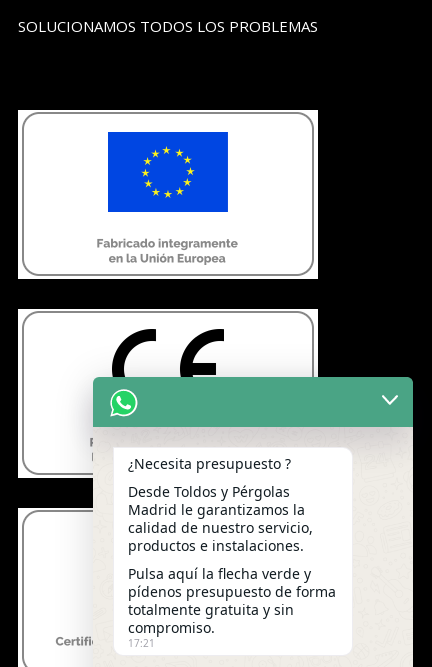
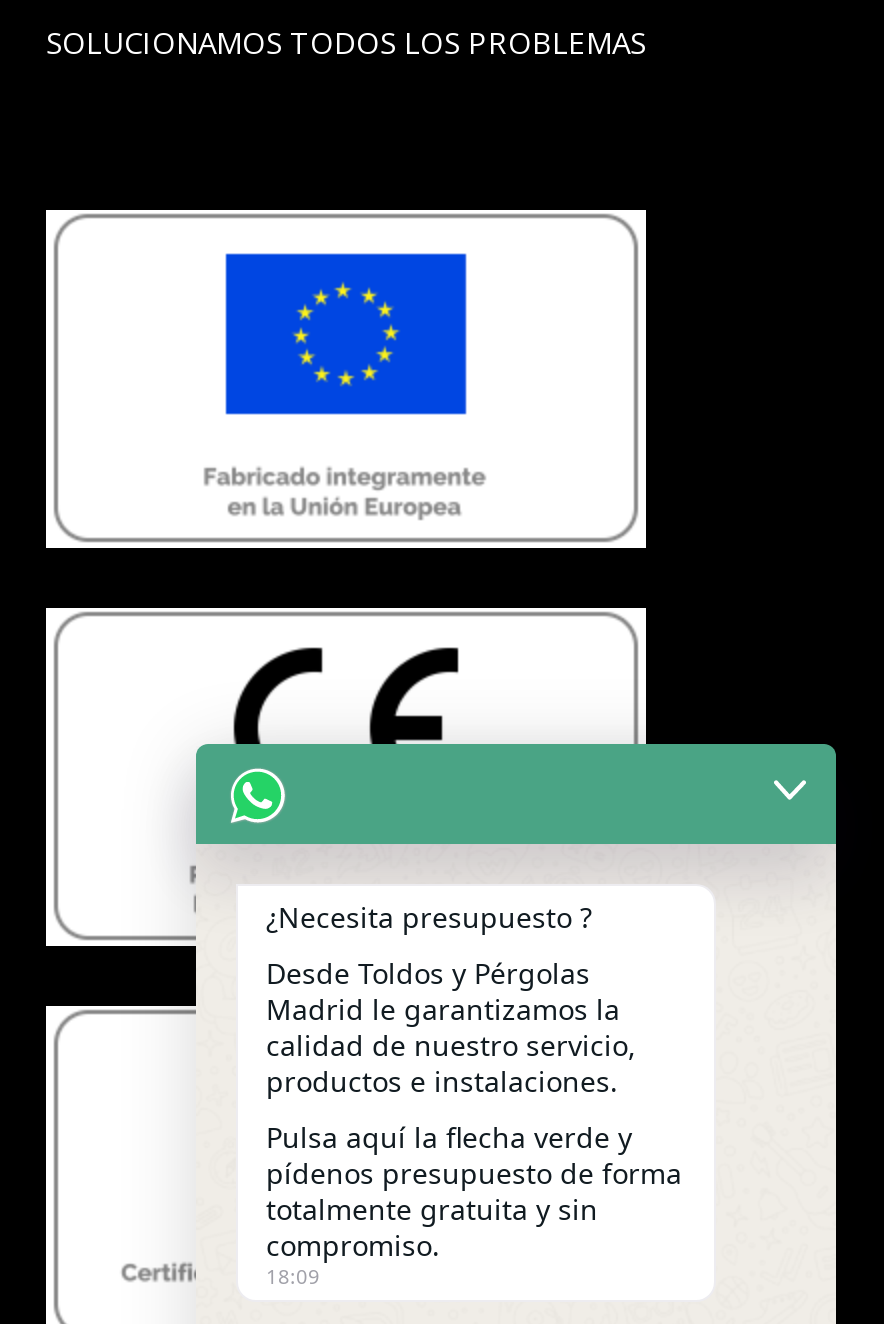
- 17:21
+ 18:09
